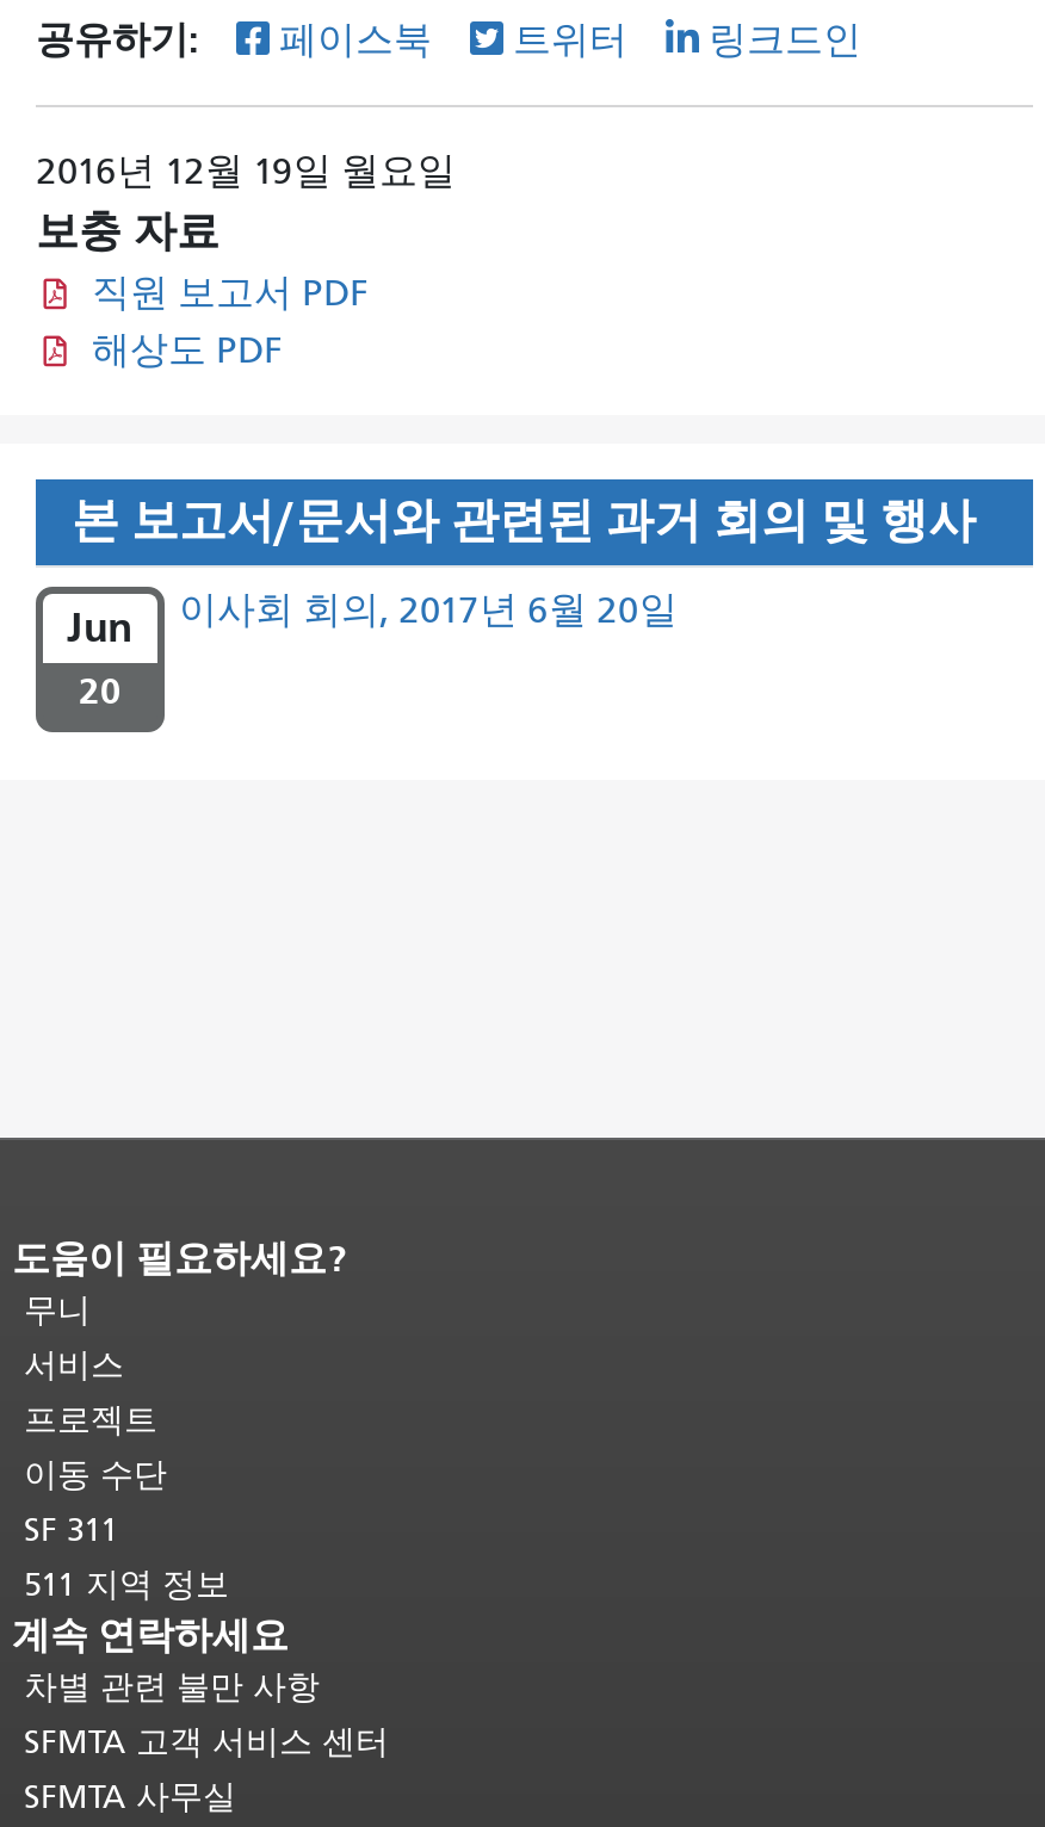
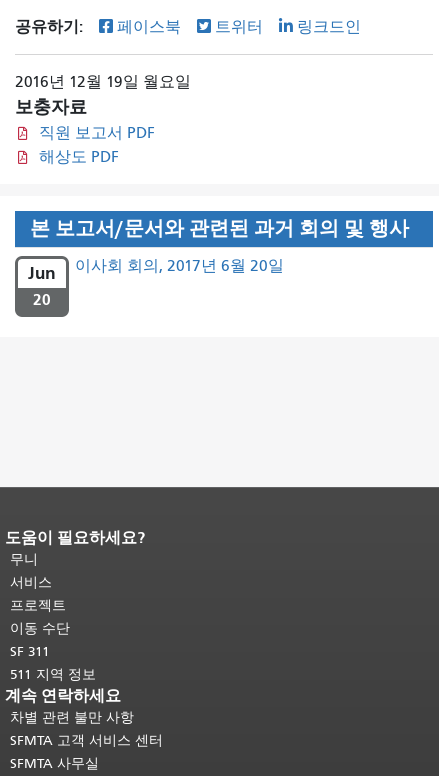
- 보충 자료
+ 보충자료
